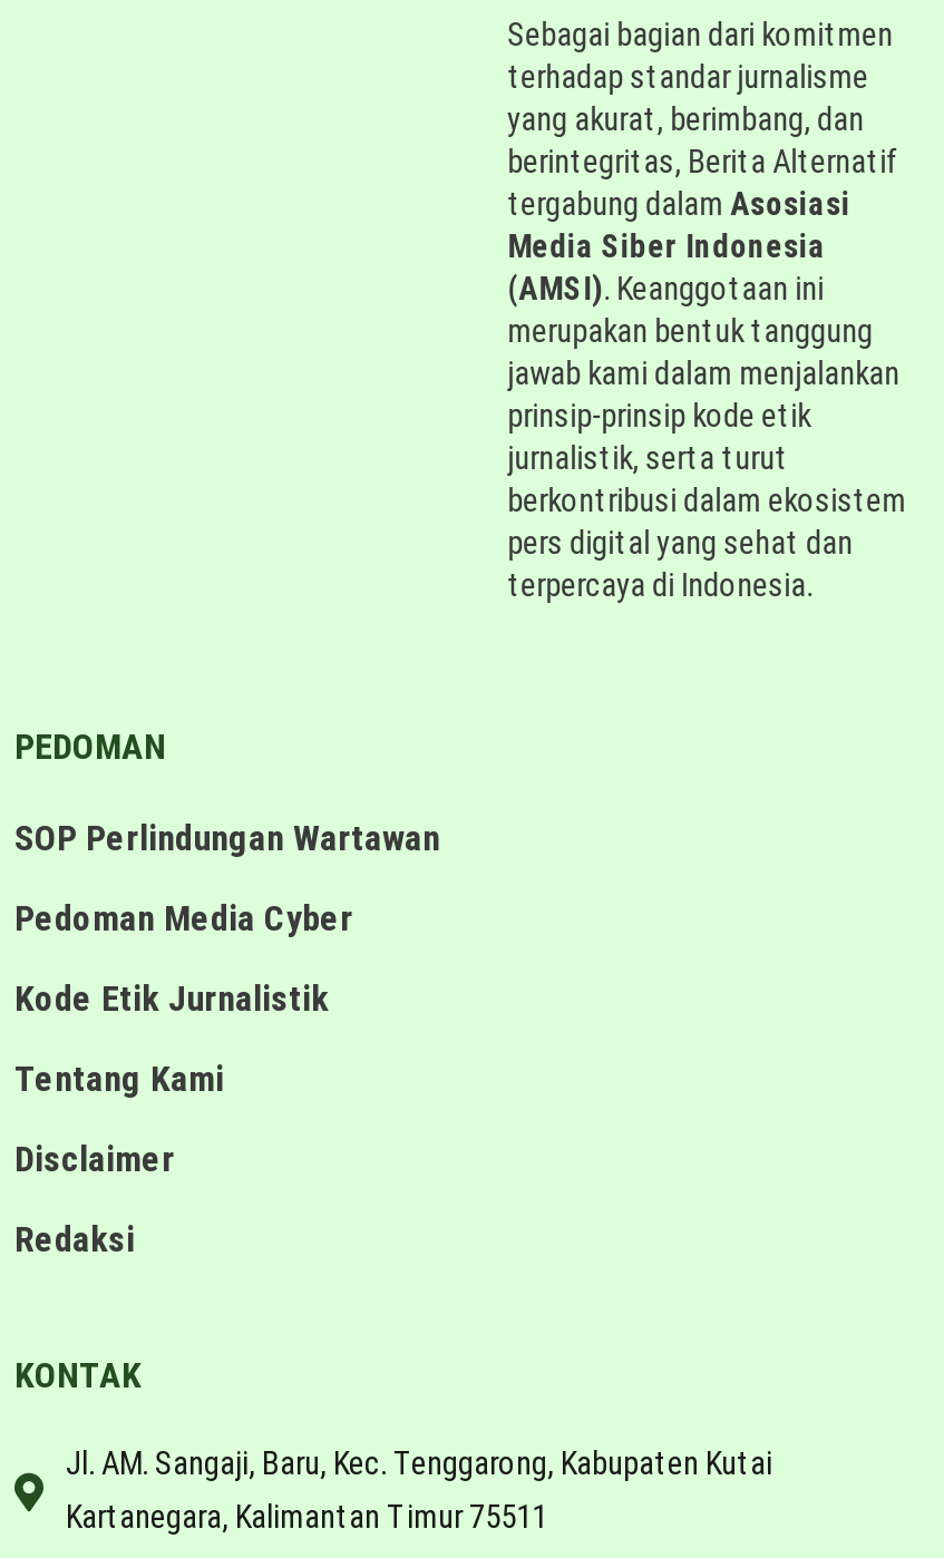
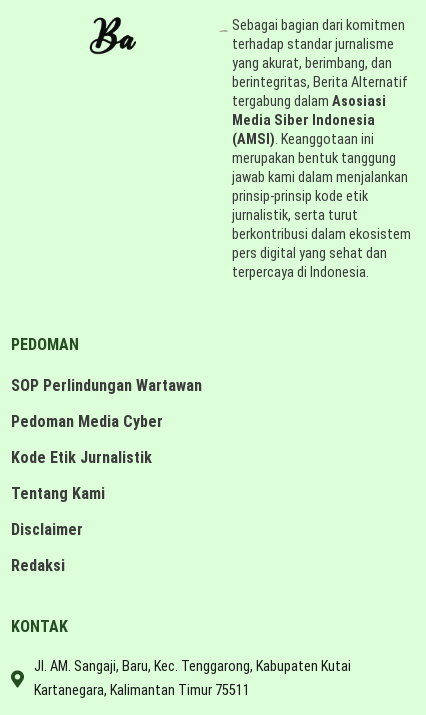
+ [image]
